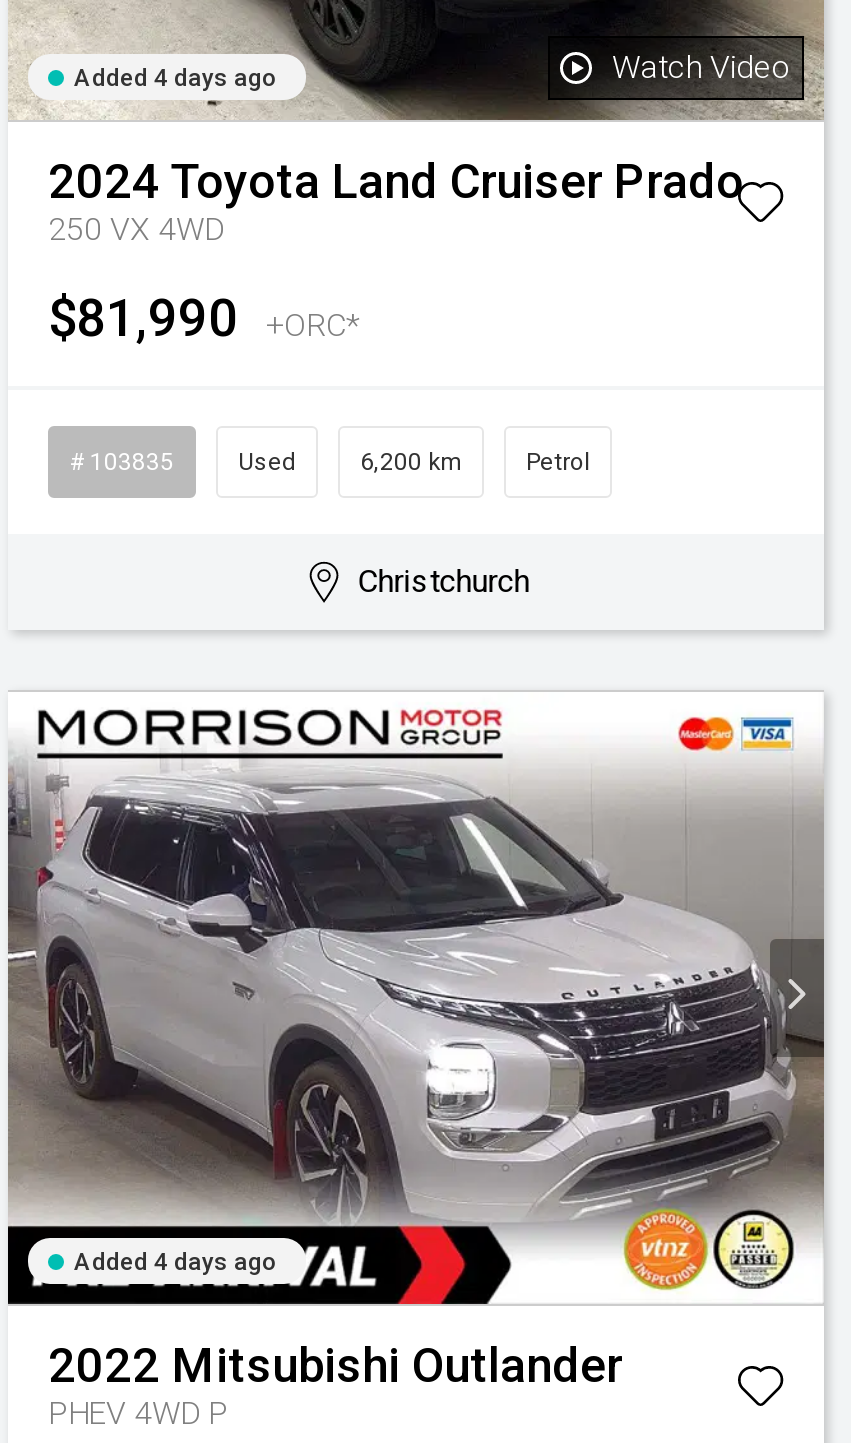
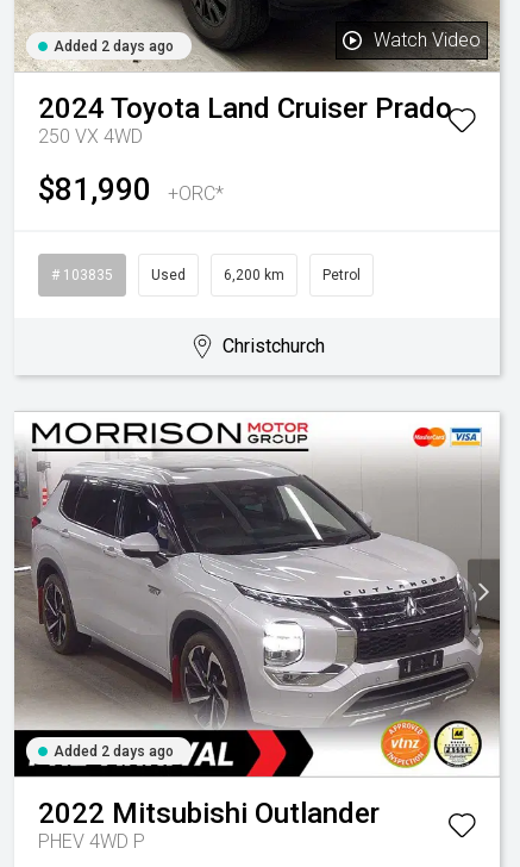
- Added 4 days ago
+ Added 2 days ago

- Added 4 days ago
+ Added 2 days ago
